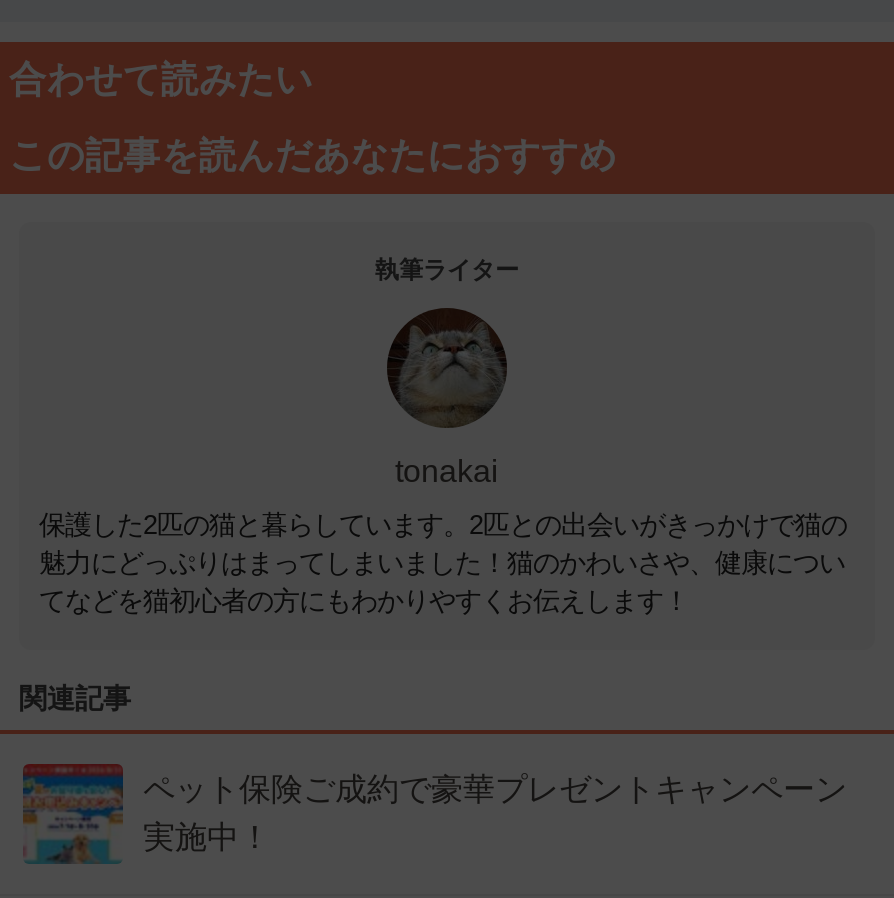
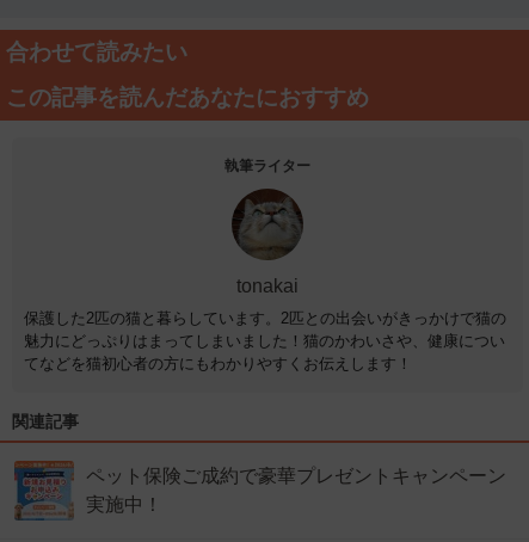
- [image]
+ [image]
